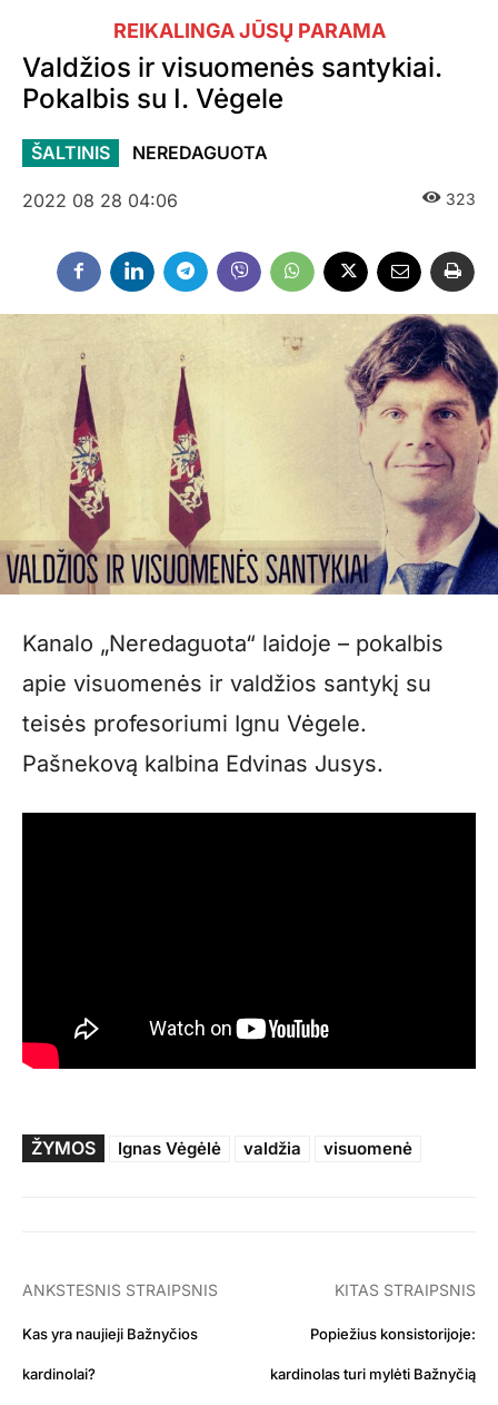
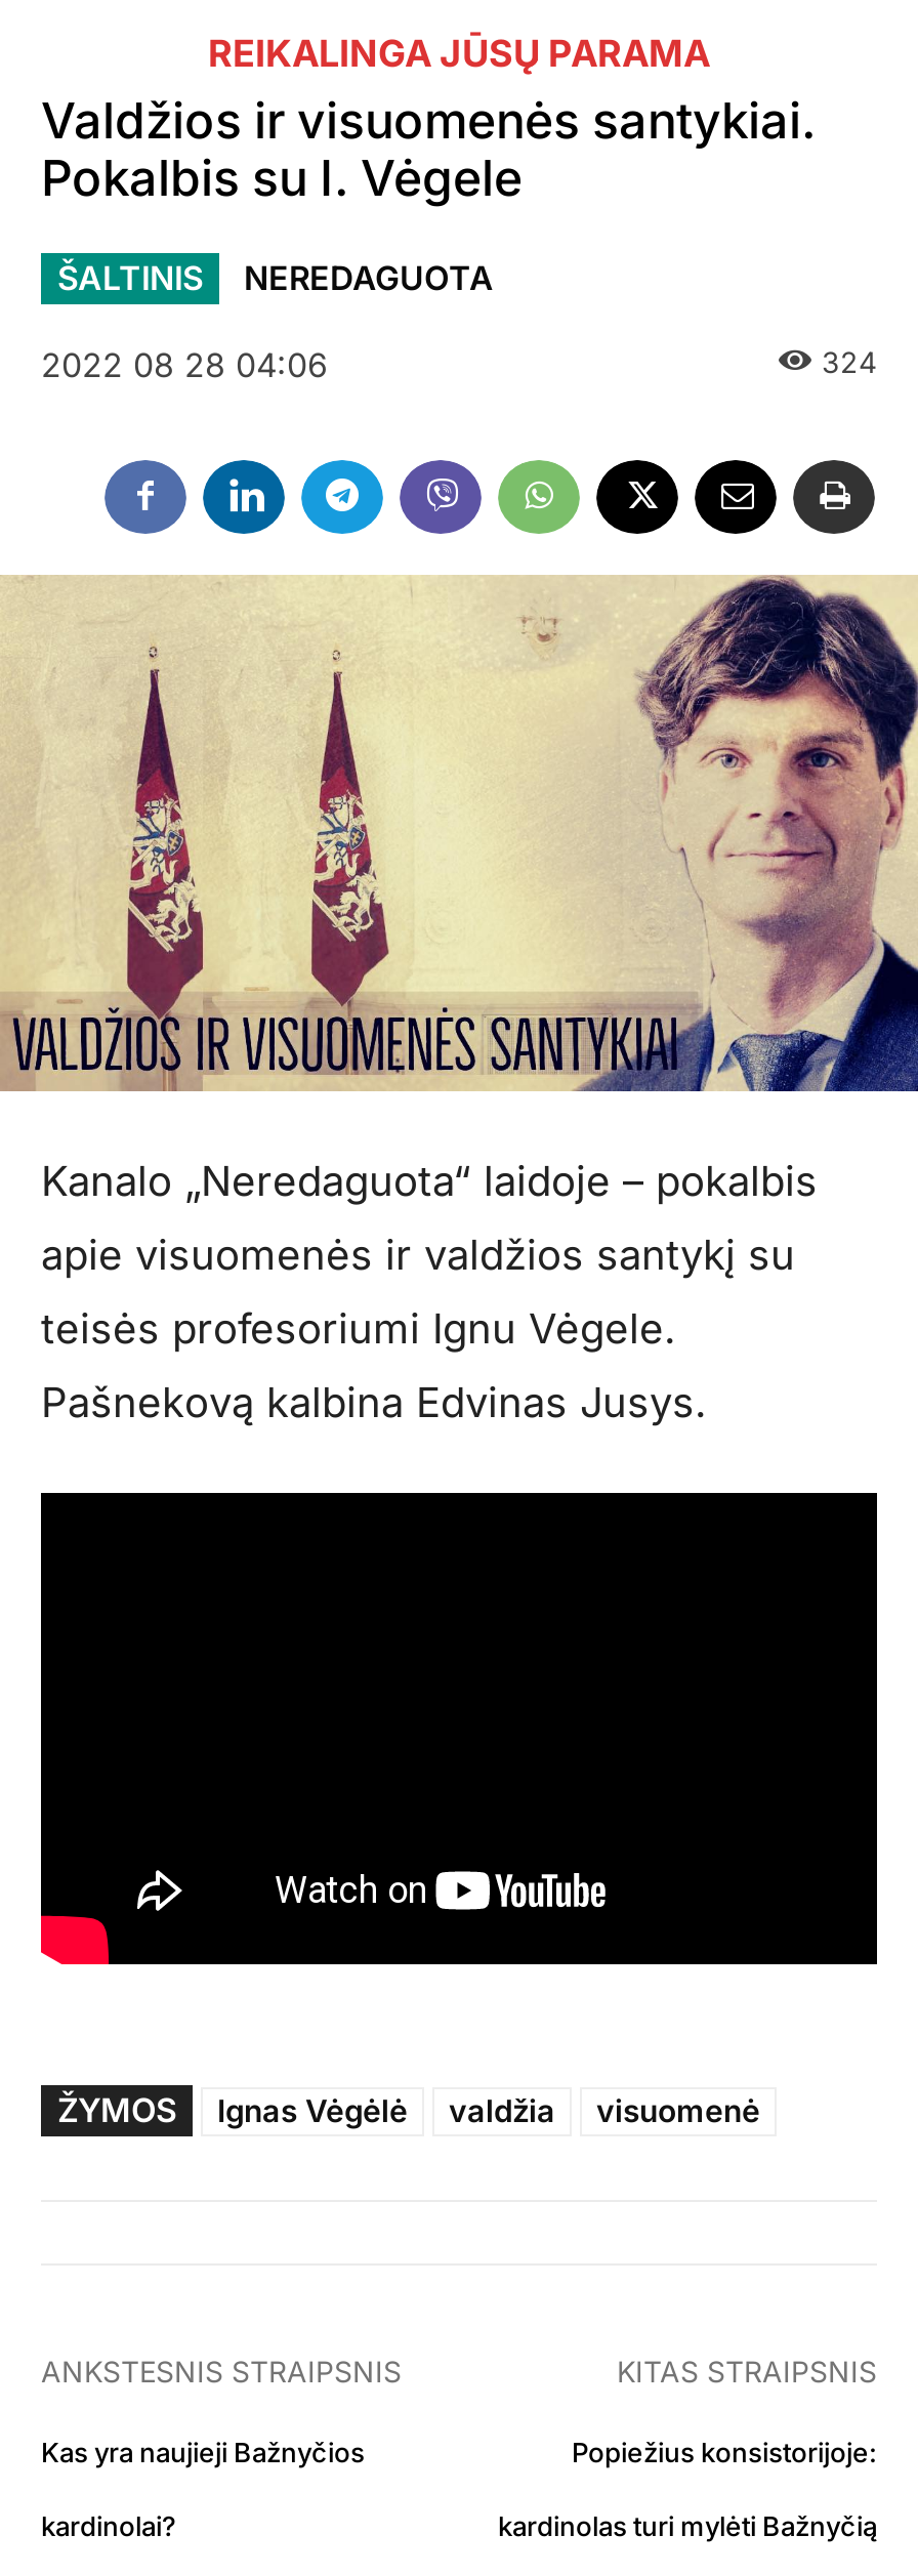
- 323
+ 324
